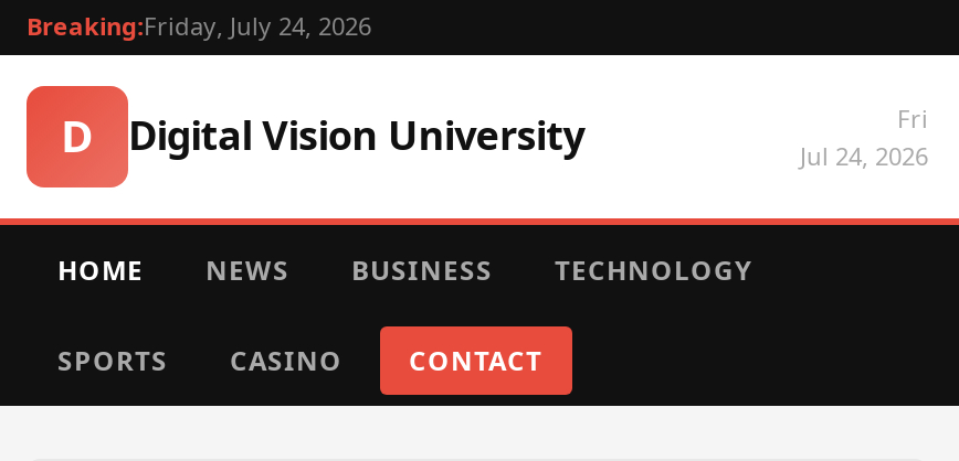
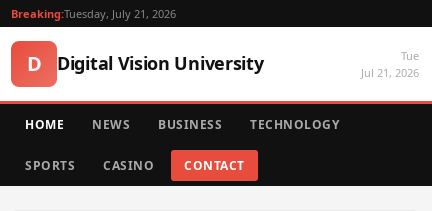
- Breaking:Friday, July 24, 2026
+ Breaking:Tuesday, July 21, 2026

- Fri
- Jul 24, 2026
+ Tue
+ Jul 21, 2026
